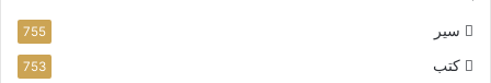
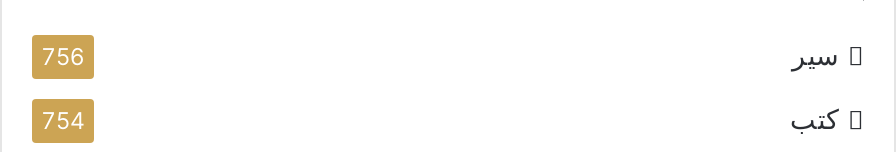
- 755
+ 756

- 753
+ 754
